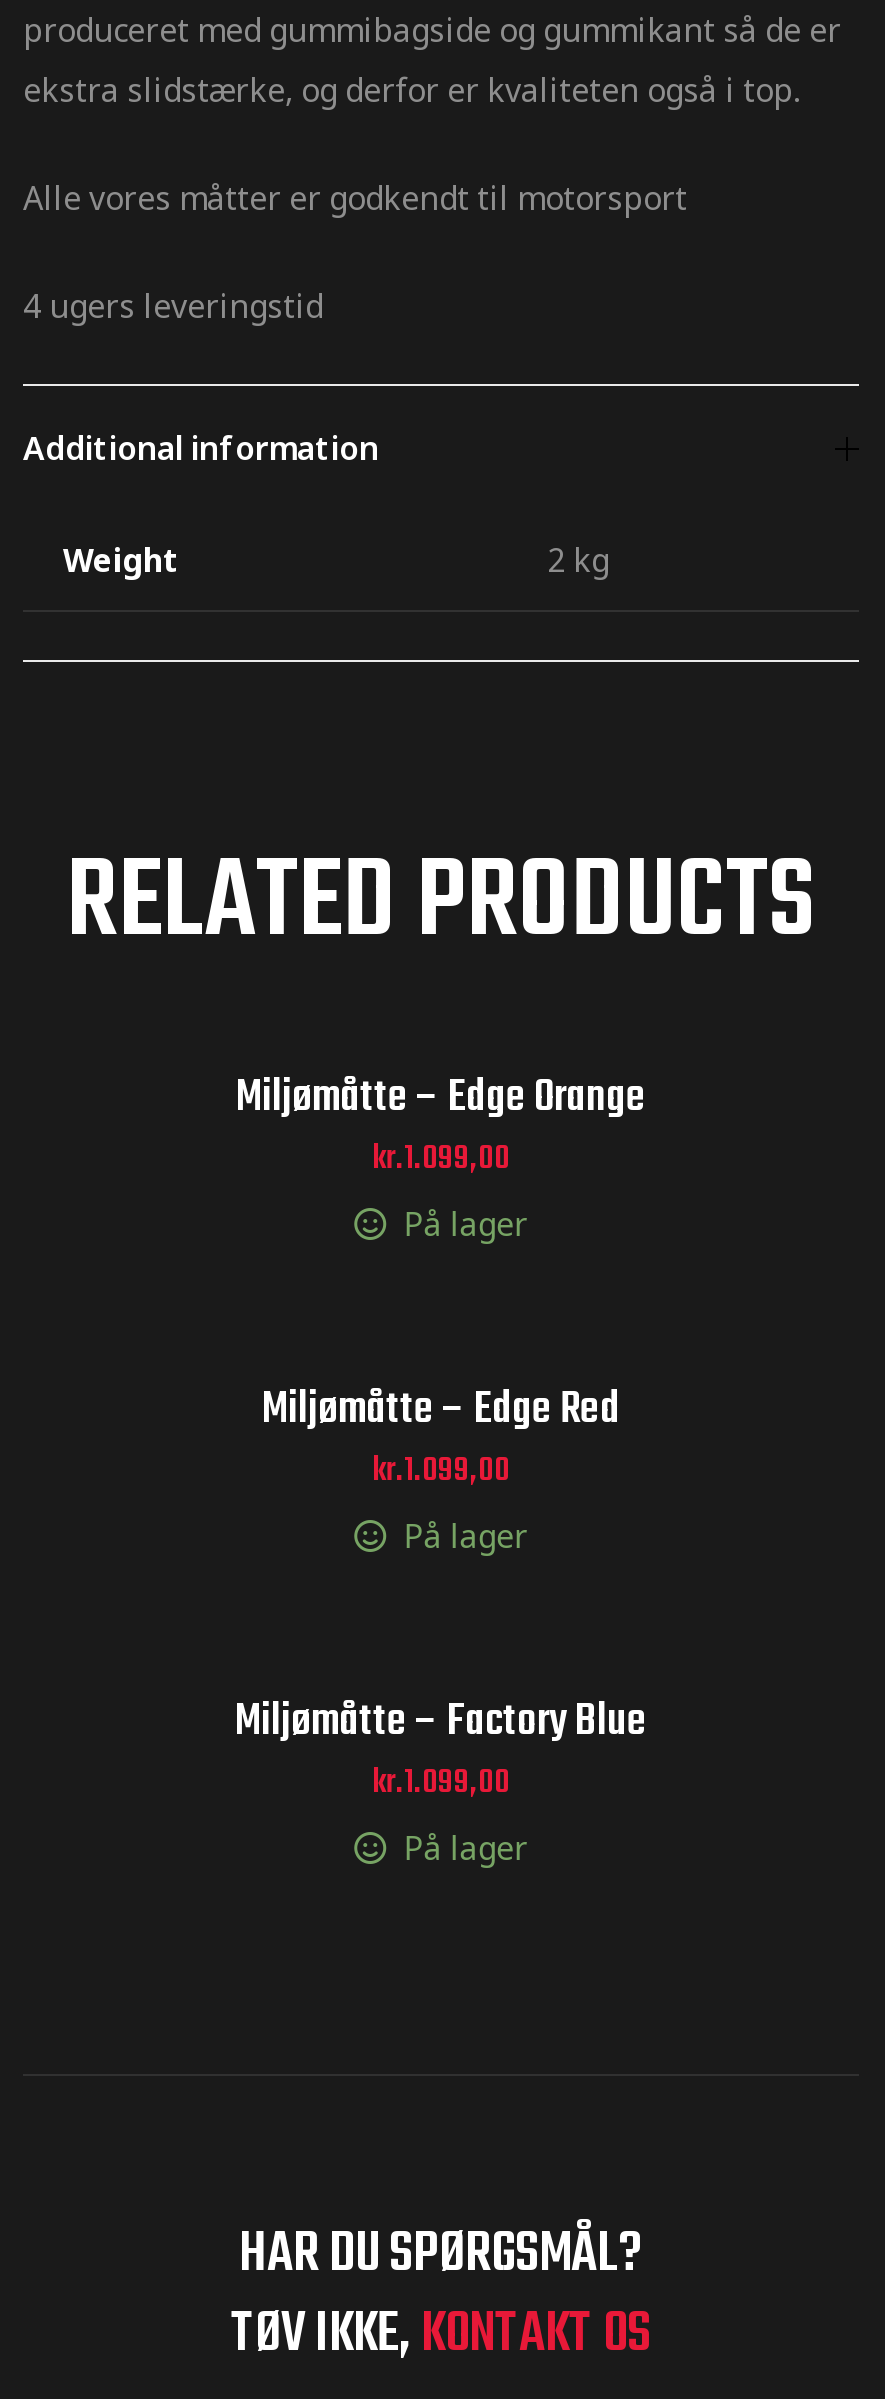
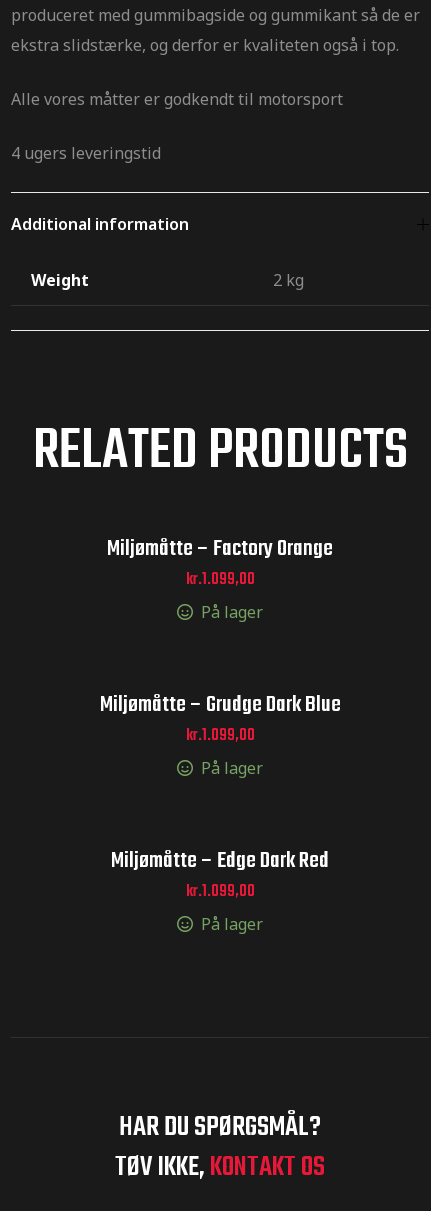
- Miljømåtte – Edge Orange
+ Miljømåtte – Factory Orange

- Miljømåtte – Edge Red
+ Miljømåtte – Grudge Dark Blue

- Miljømåtte – Factory Blue
+ Miljømåtte – Edge Dark Red
